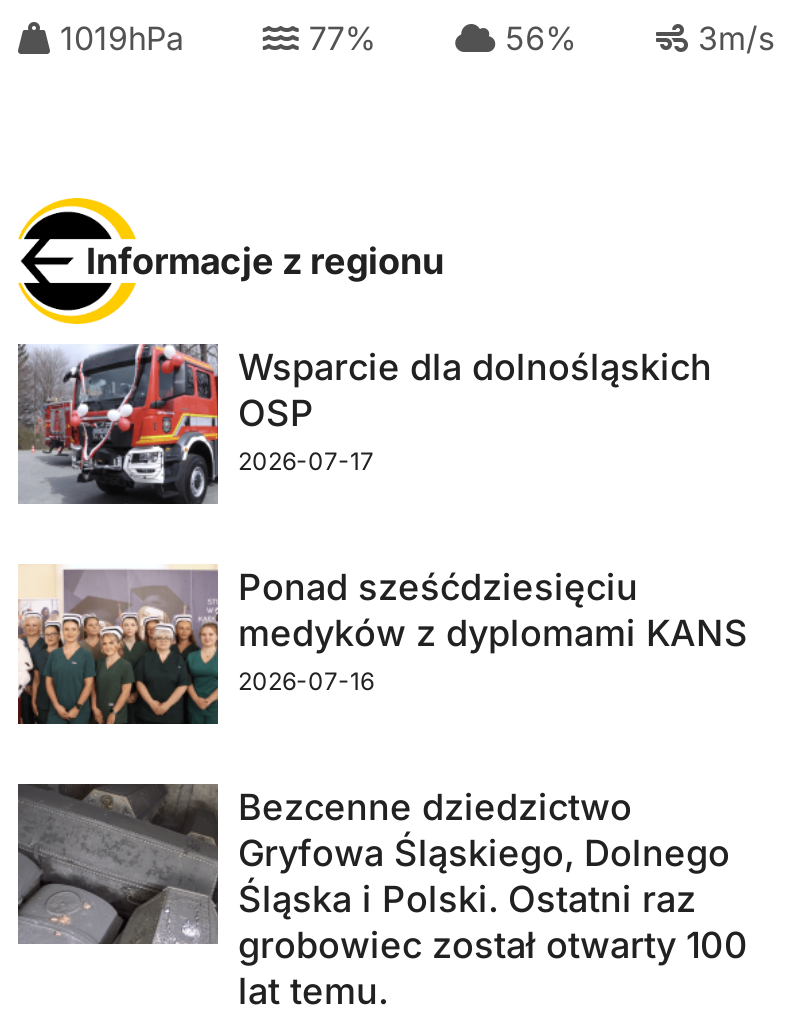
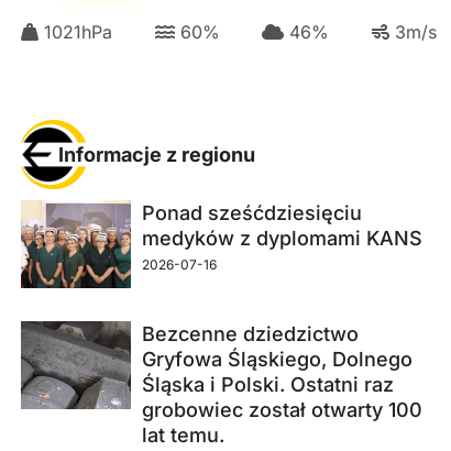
- 1019hPa
+ 1021hPa

- 77%
+ 60%

- 56%
+ 46%

- [image]
- Wsparcie dla dolnośląskich
- OSP
- 2026-07-17
